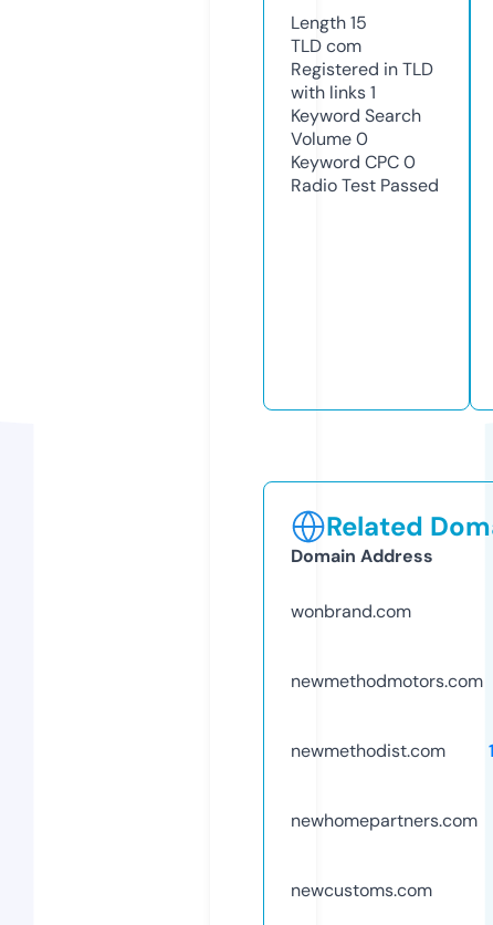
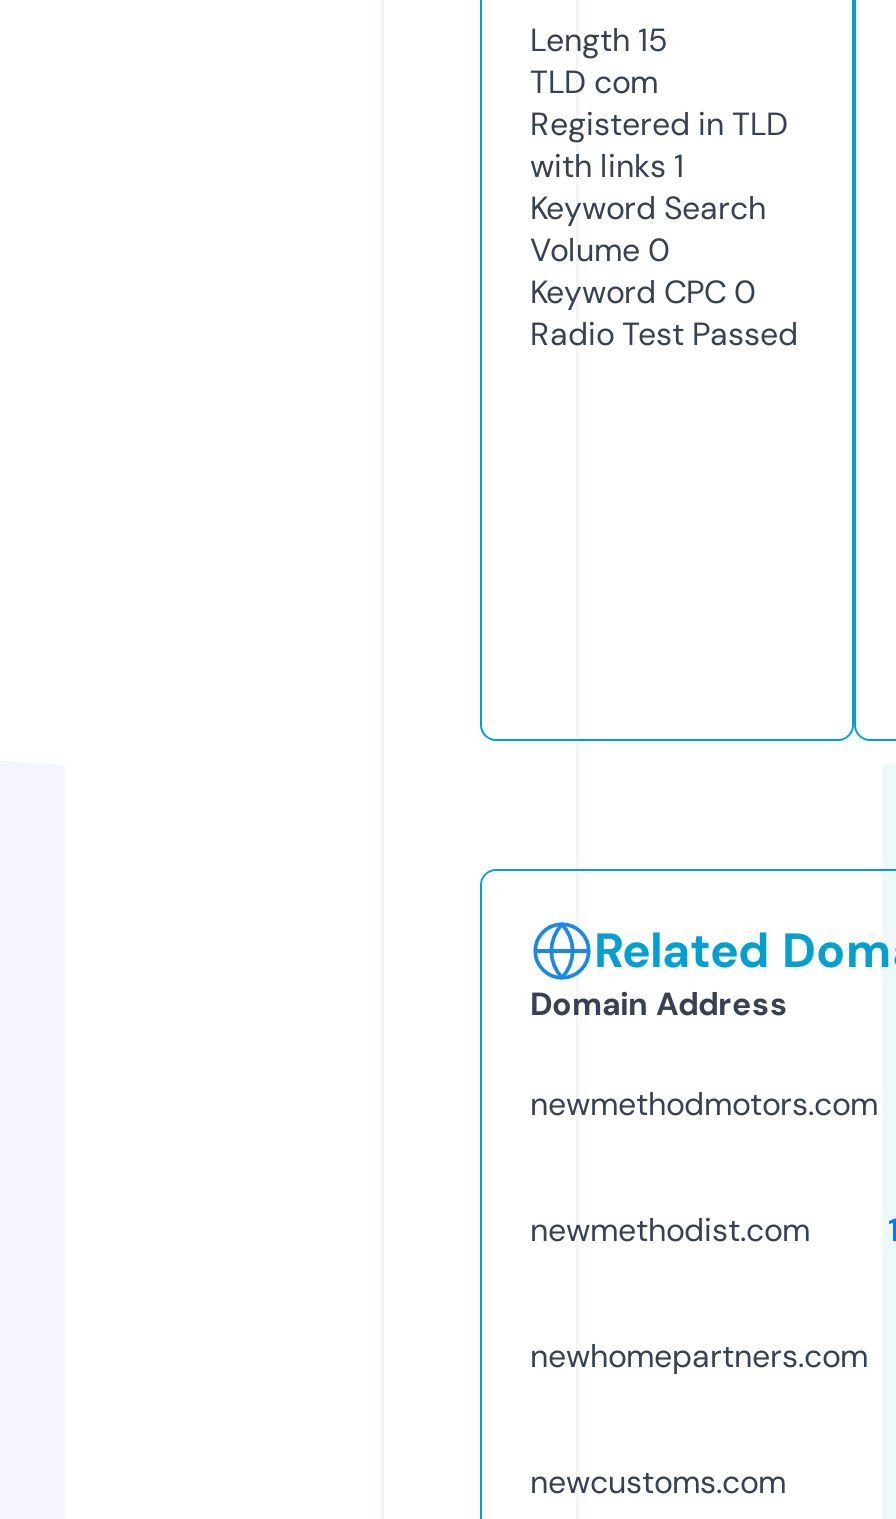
- wonbrand.com
